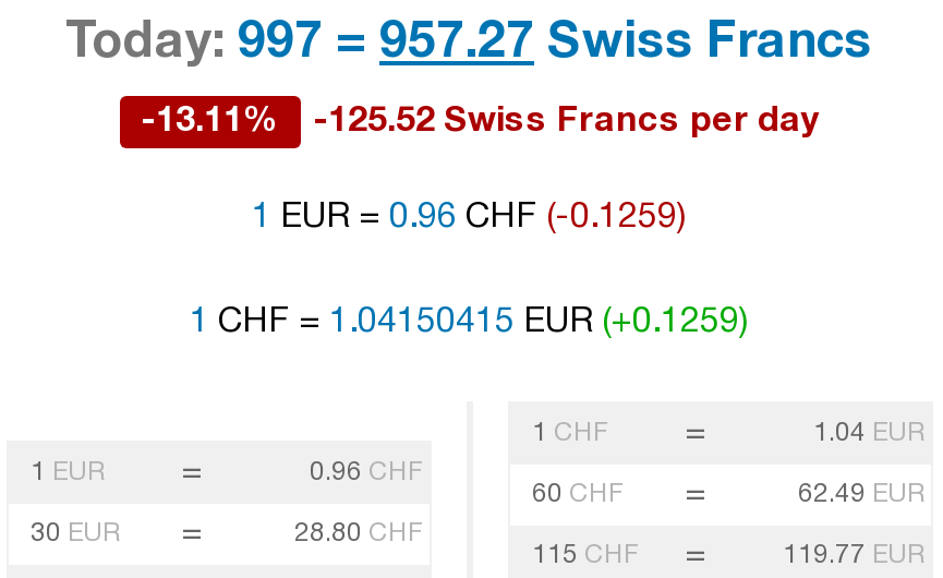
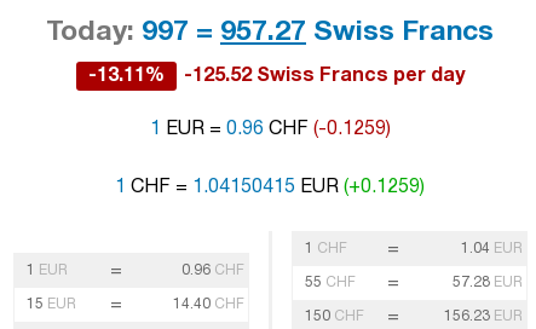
- 60 CHF
+ 55 CHF

- 62.49 EUR
+ 57.28 EUR

- 30 EUR
+ 15 EUR

- 28.80 CHF
+ 14.40 CHF

- 115 CHF
+ 150 CHF

- 119.77 EUR
+ 156.23 EUR
